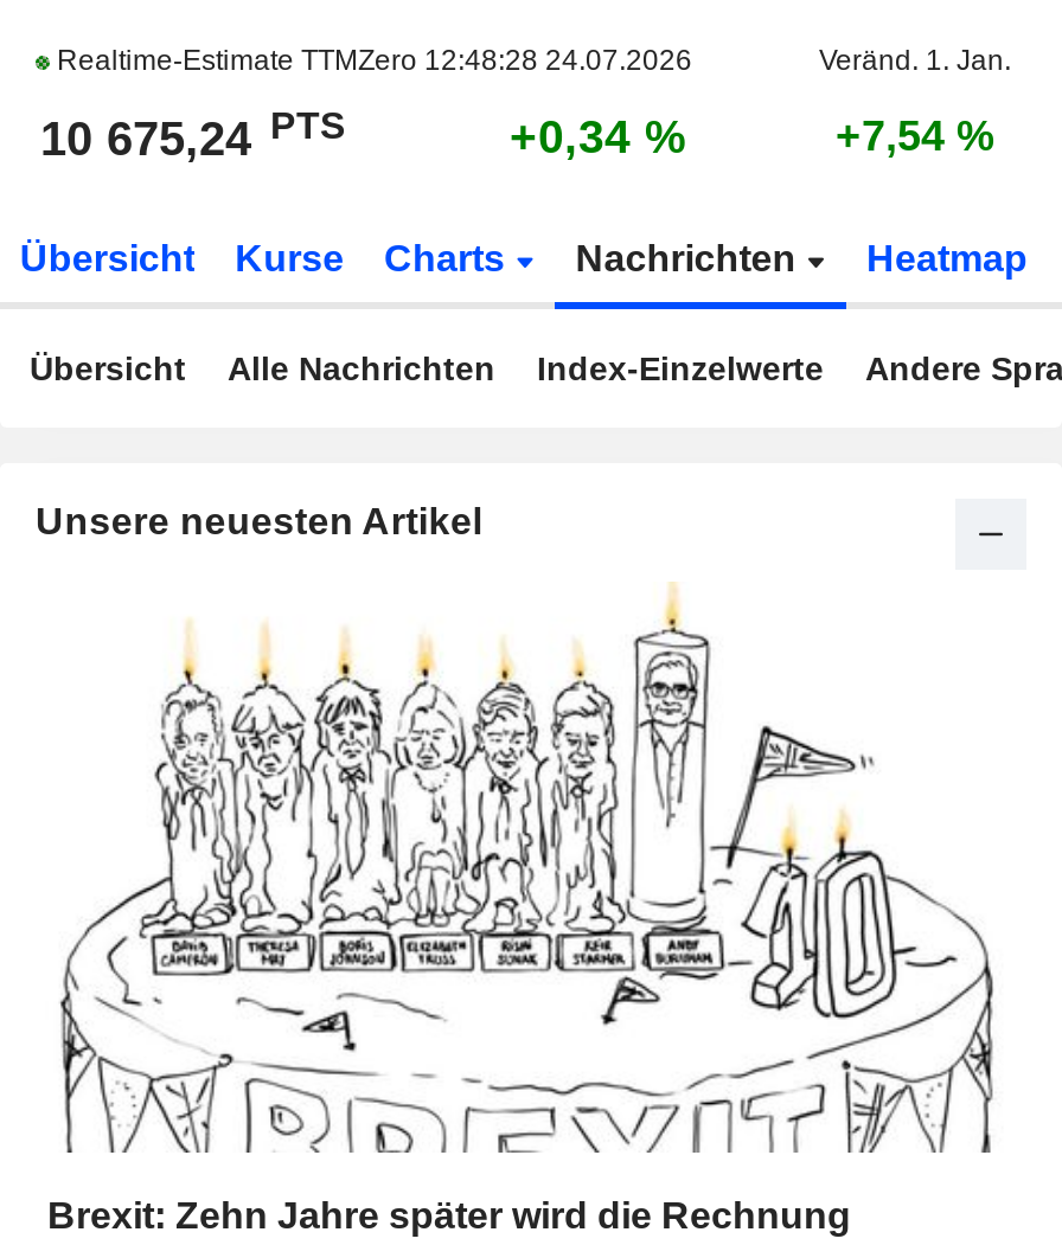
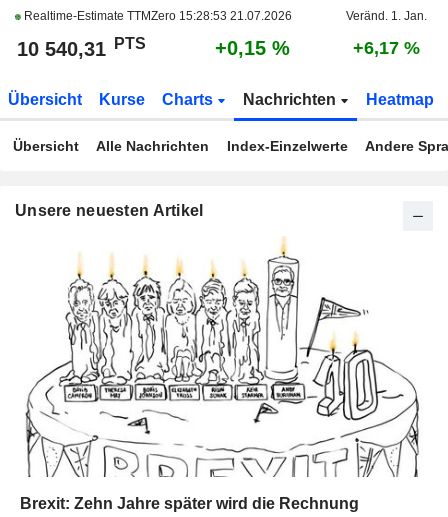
- Realtime-Estimate TTMZero 12:48:28 24.07.2026
+ Realtime-Estimate TTMZero 15:28:53 21.07.2026

- 10 675,24 PTS
+ 10 540,31 PTS

- +0,34 %
+ +0,15 %

- +7,54 %
+ +6,17 %
